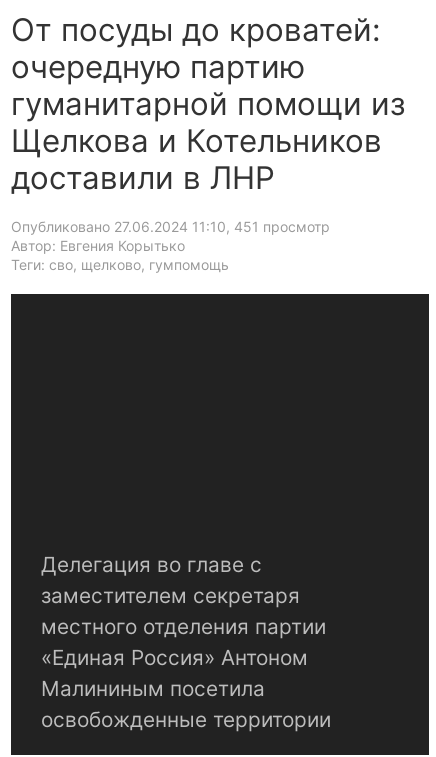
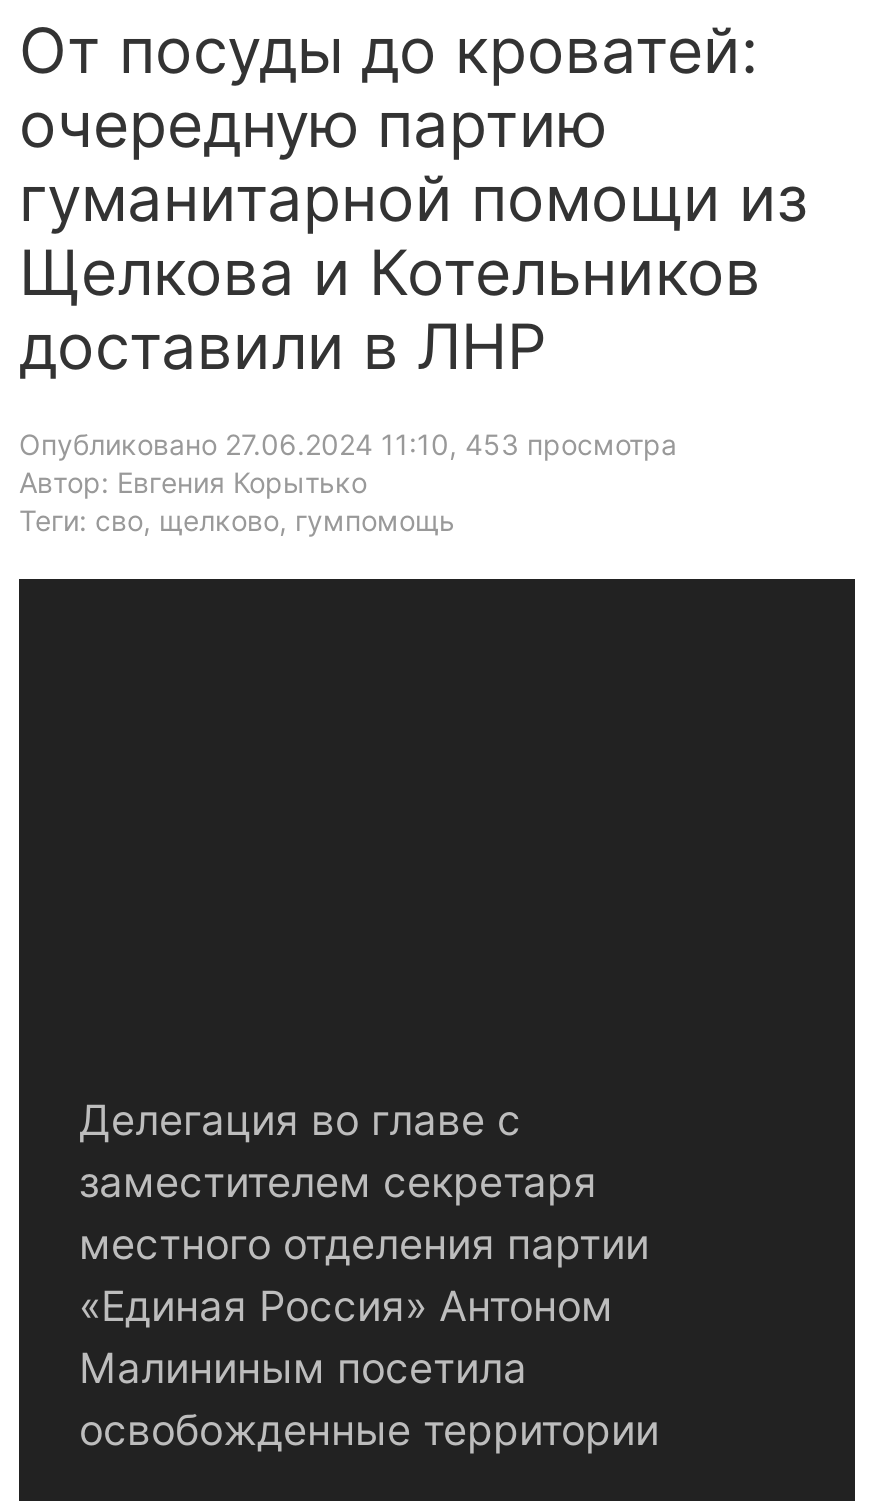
- Опубликовано 27.06.2024 11:10, 451 просмотр
+ Опубликовано 27.06.2024 11:10, 453 просмотра
